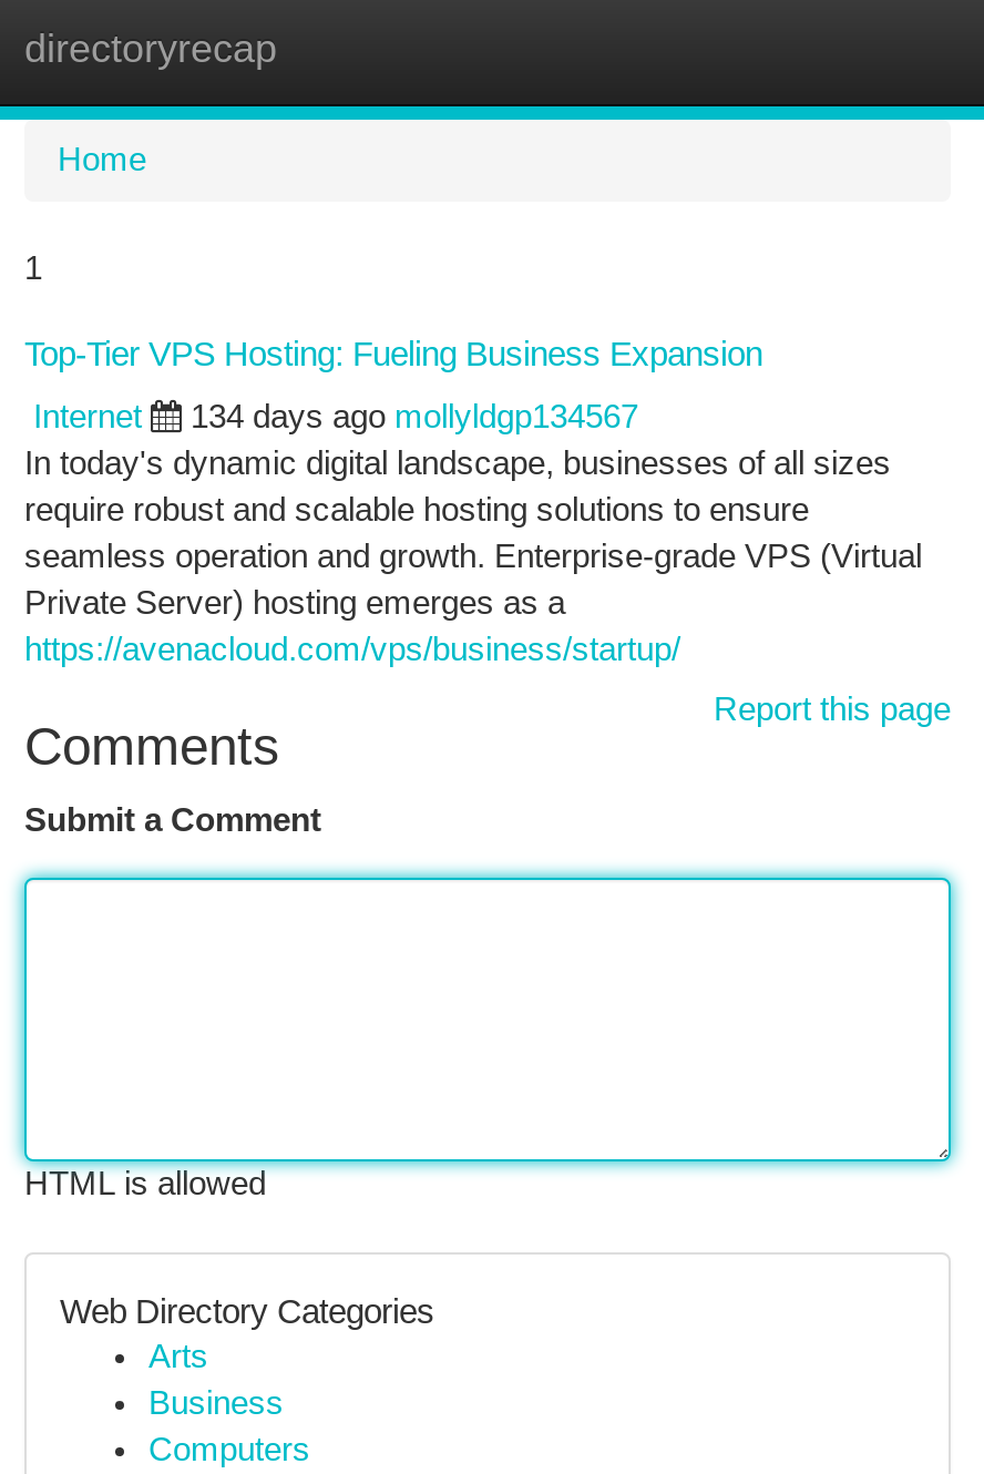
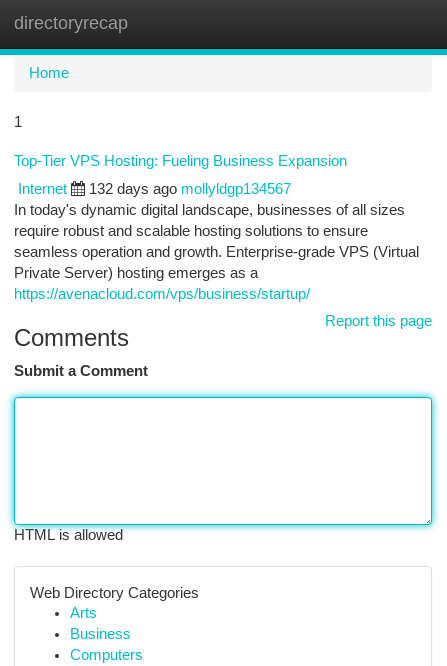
- 134 days ago mollyldgp134567
+ 132 days ago mollyldgp134567
